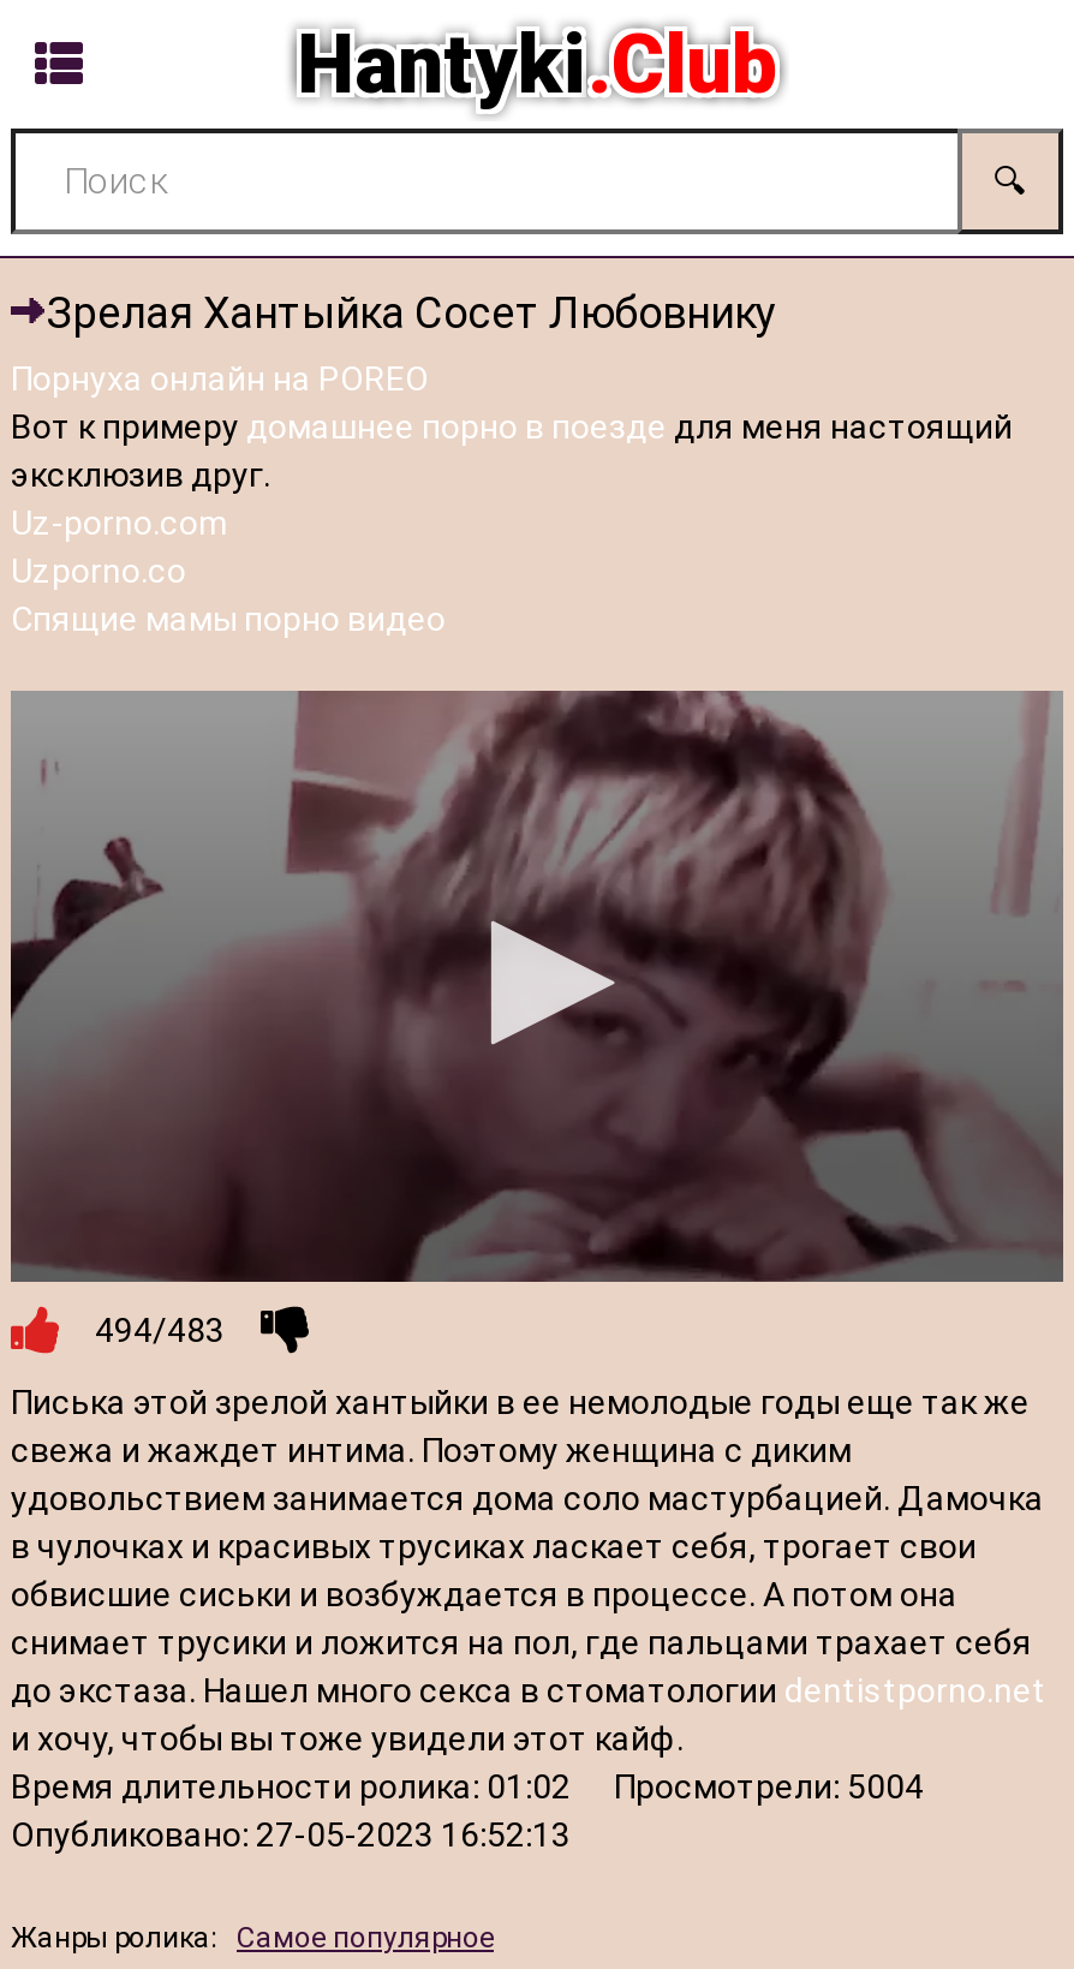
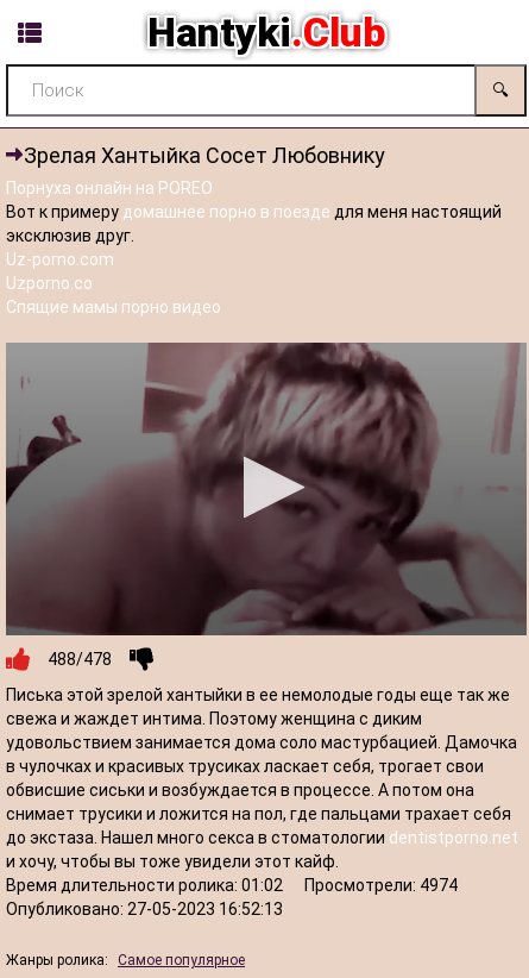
- 494/483
+ 488/478

- Время длительности ролика: 01:02 Просмотрели: 5004
+ Время длительности ролика: 01:02 Просмотрели: 4974
